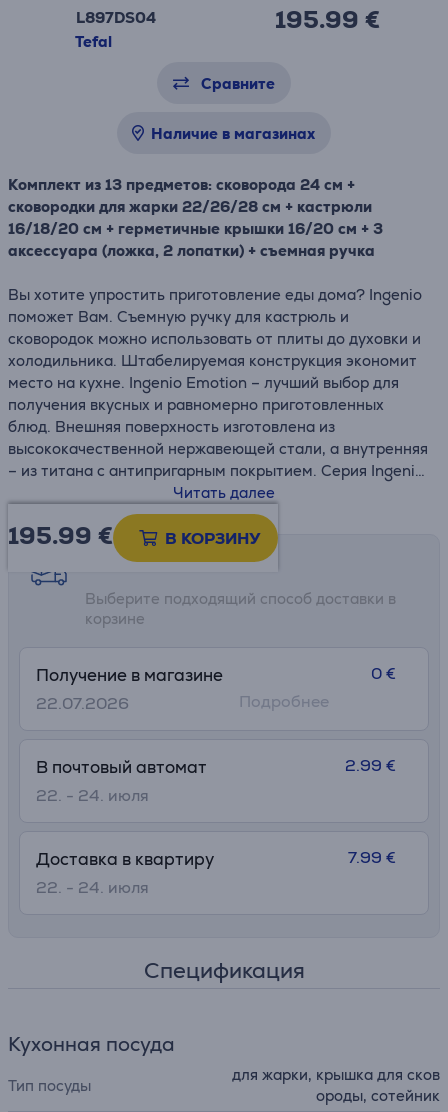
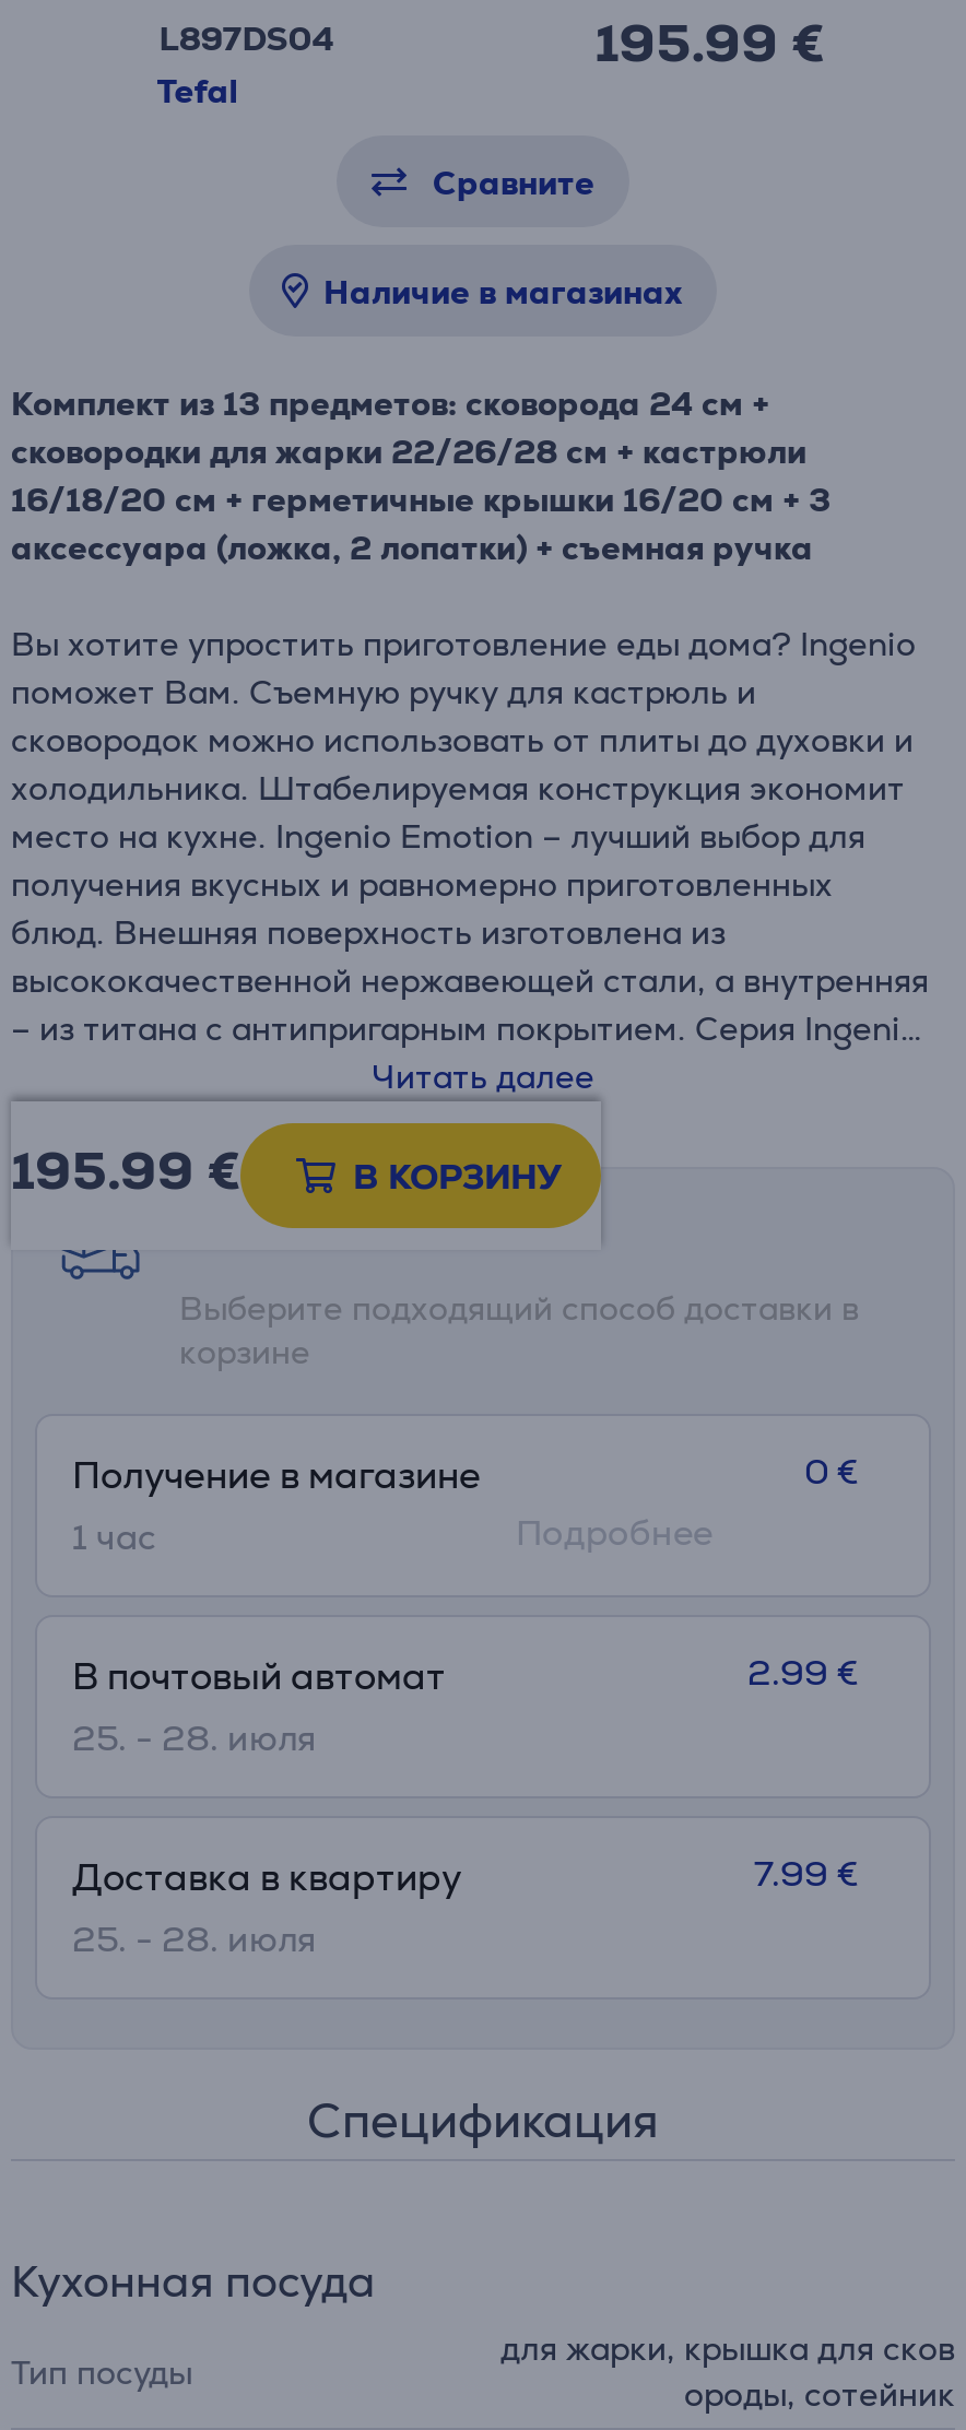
- 22.07.2026
+ 1 час

- 22. - 24. июля
+ 25. - 28. июля

- 22. - 24. июля
+ 25. - 28. июля
